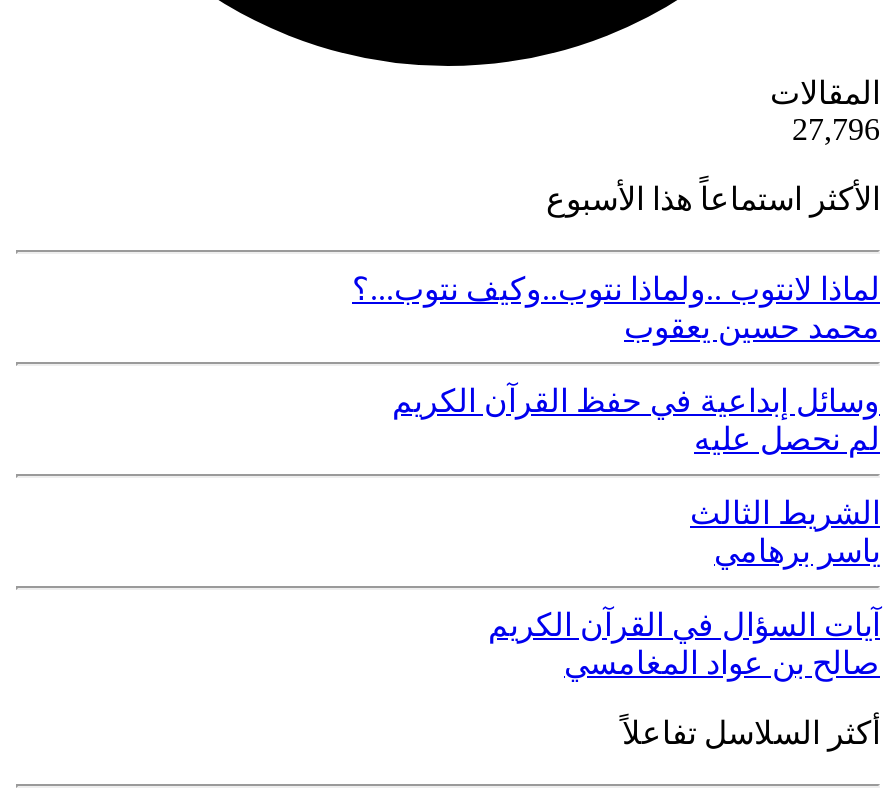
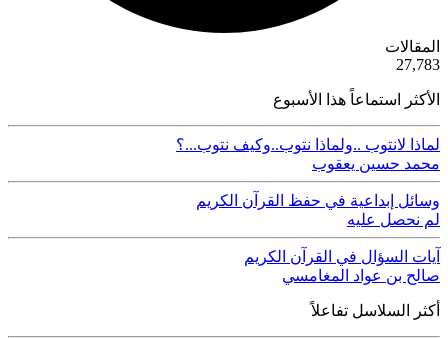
- 27,796
+ 27,783

- الشريط الثالث
- ياسر برهامي
